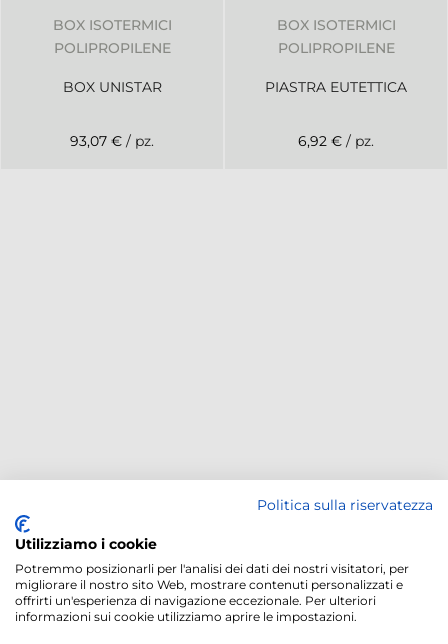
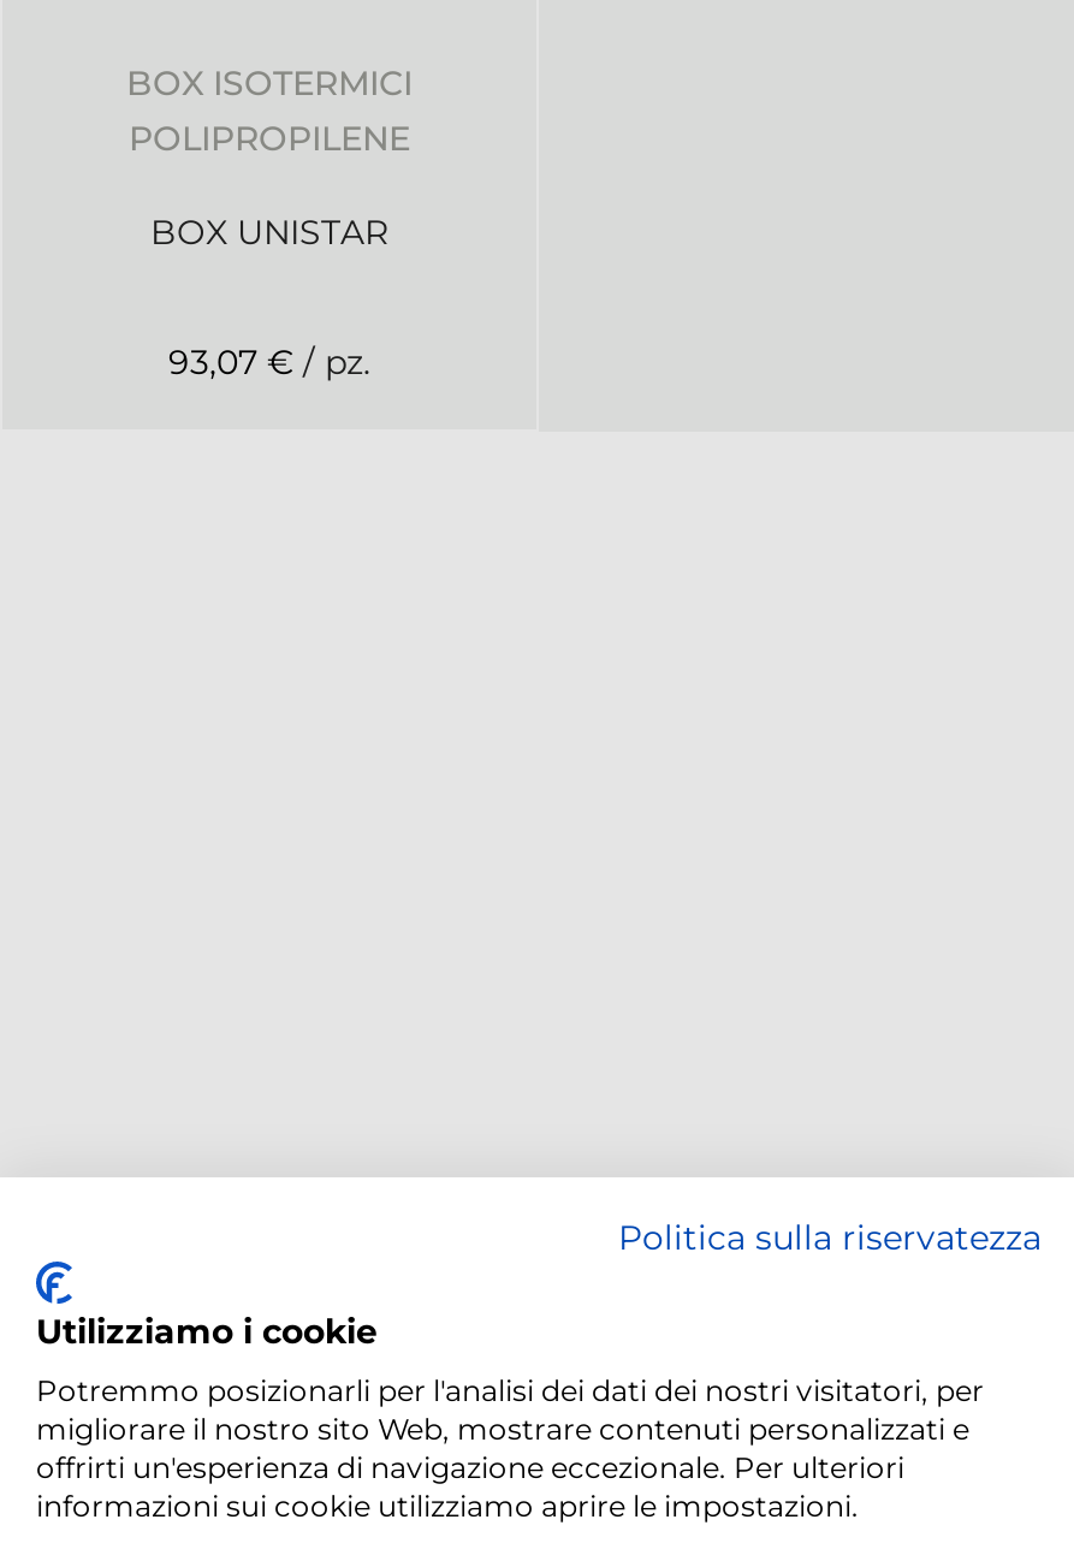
- BOX ISOTERMICI
- POLIPROPILENE
- PIASTRA EUTETTICA
- 6,92 €/ pz.
